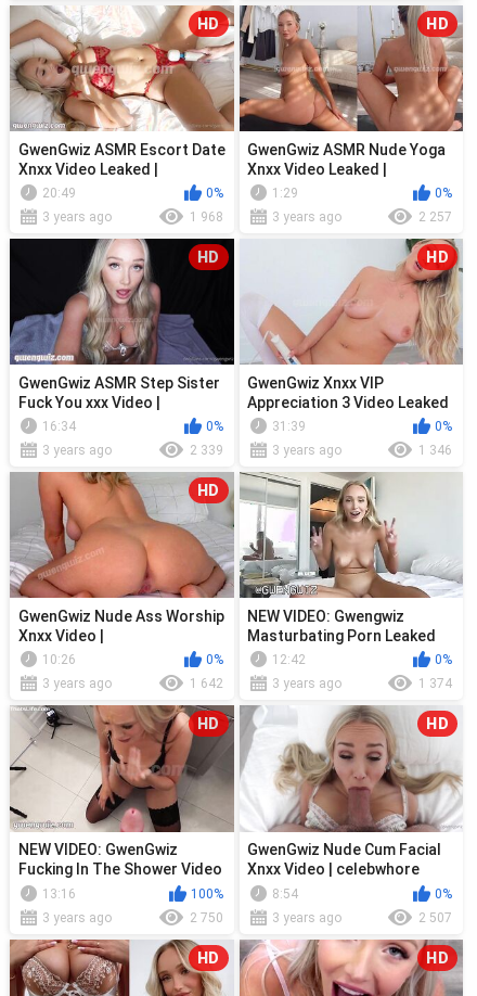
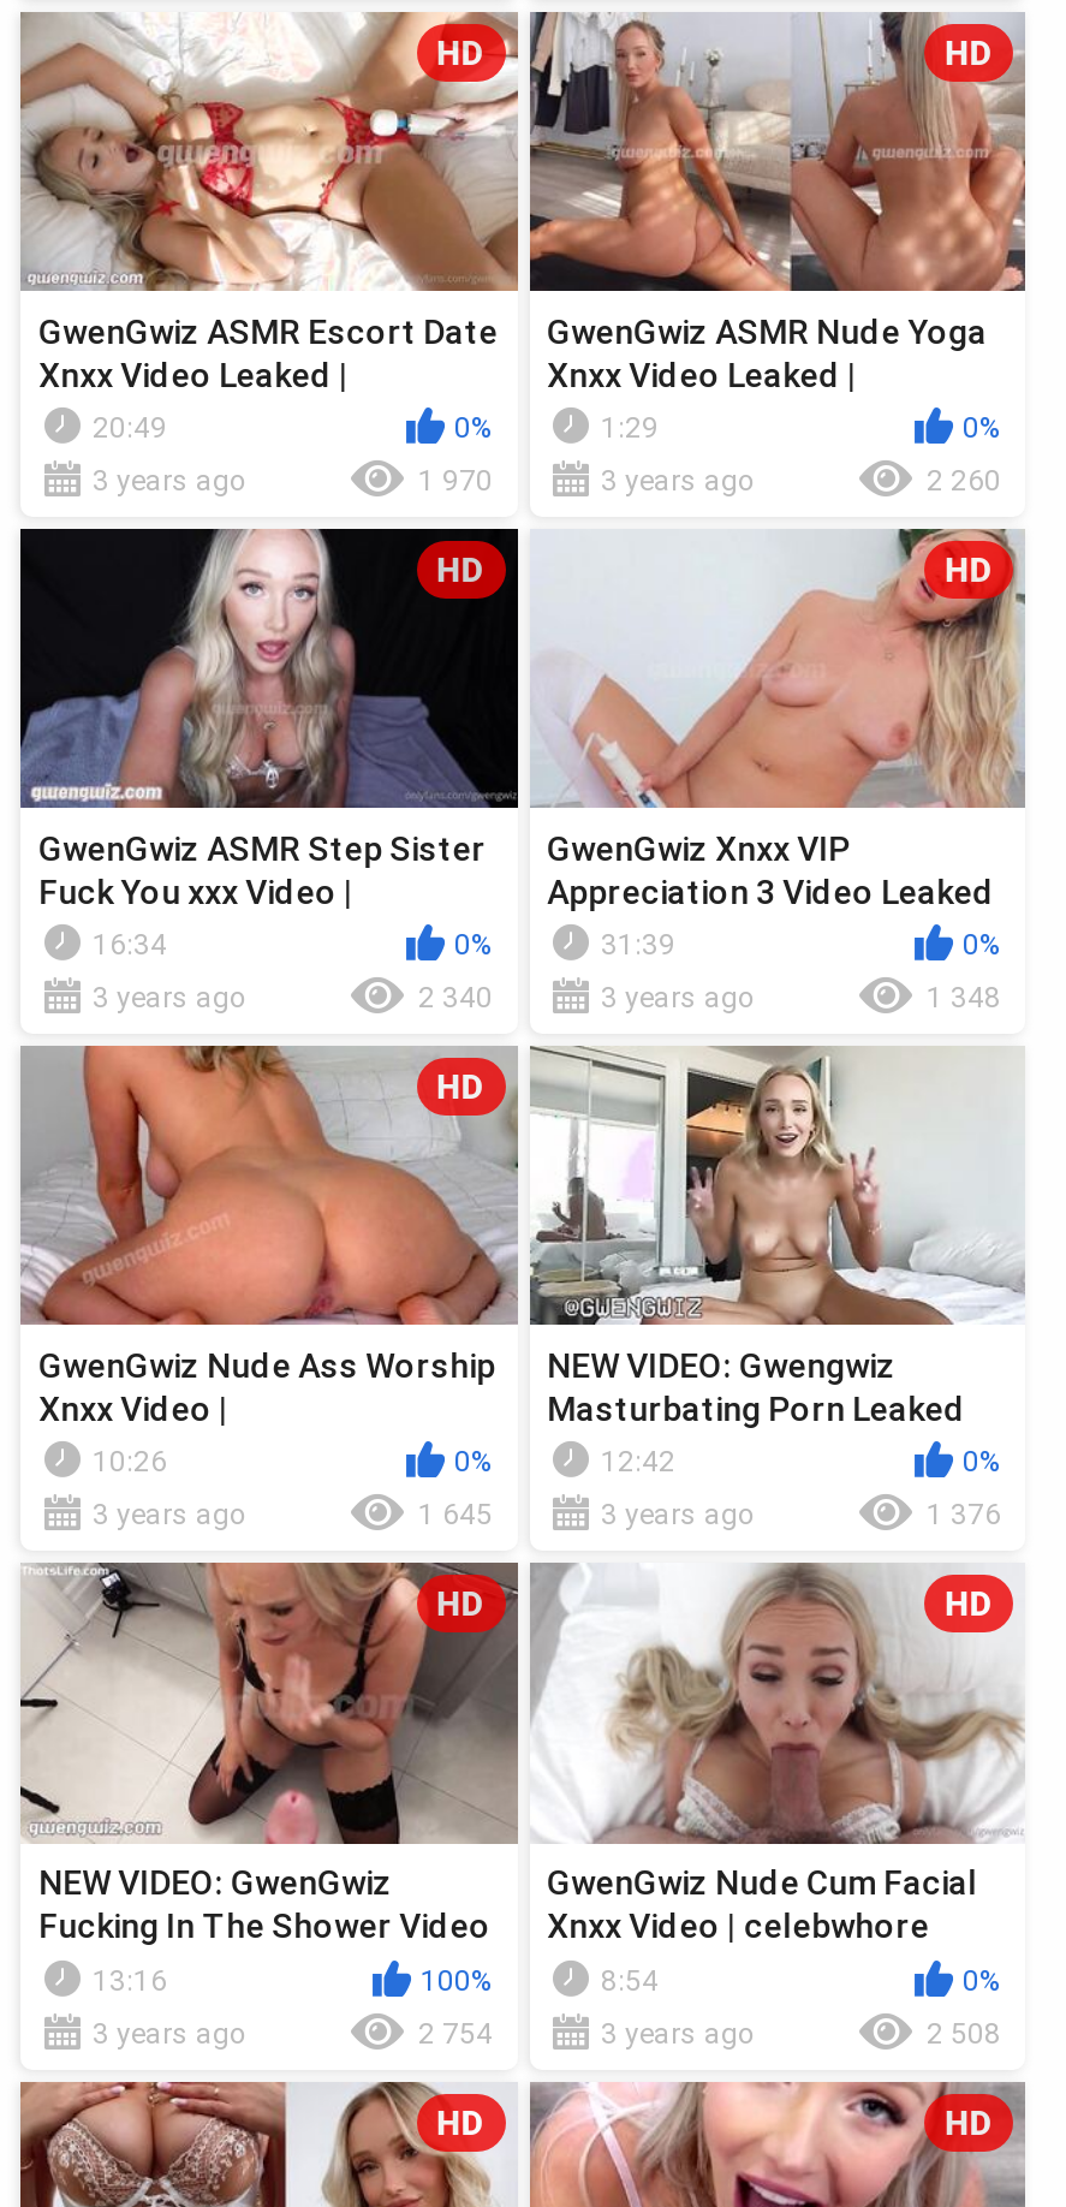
- 1 968
+ 1 970

- 2 257
+ 2 260

- 2 339
+ 2 340

- 1 346
+ 1 348

- 1 642
+ 1 645

- 1 374
+ 1 376

- 2 750
+ 2 754

- 2 507
+ 2 508
